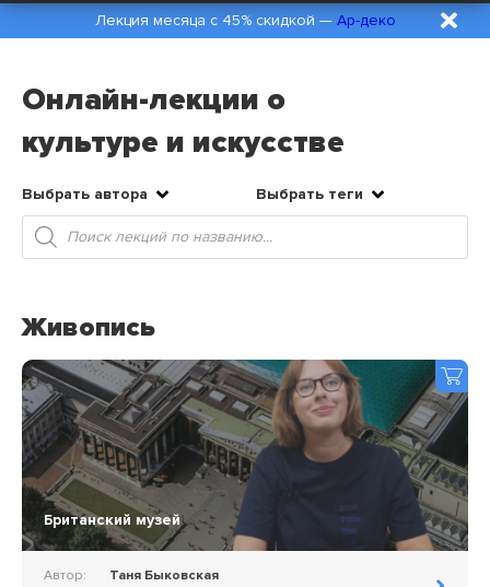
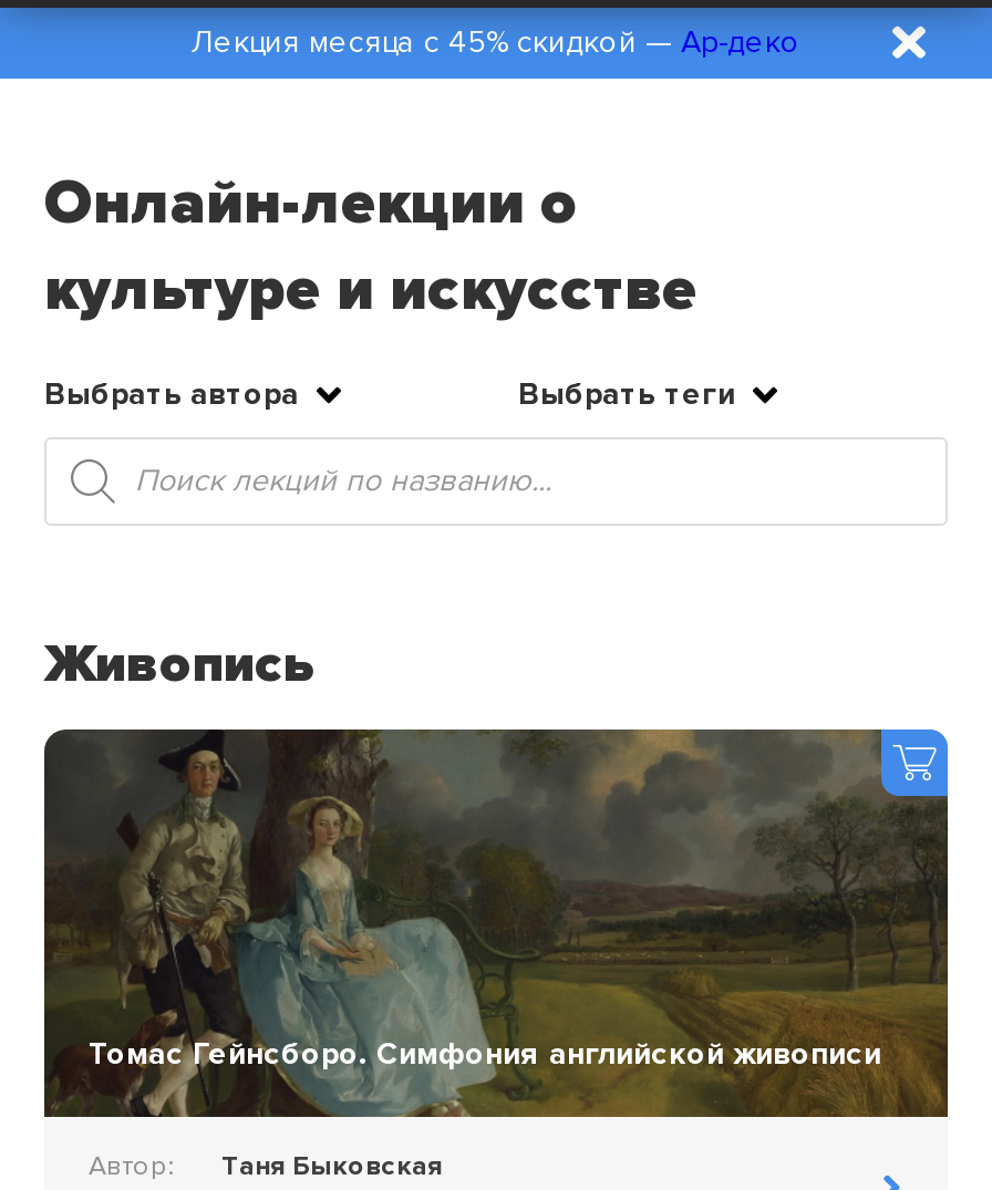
- [image]
- Британский музей
+ [image]
+ Томас Гейнсборо. Симфония английской живописи
